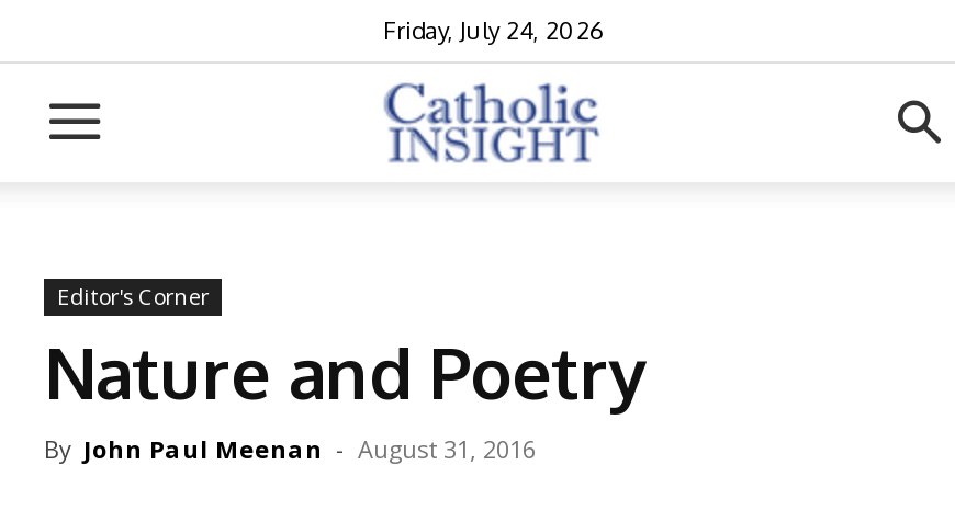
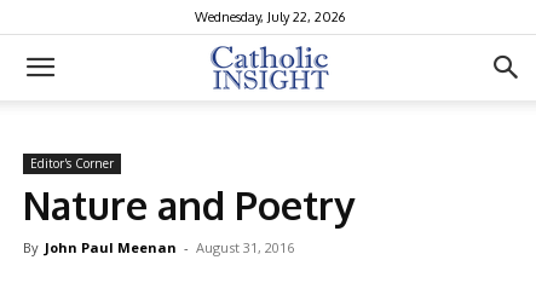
- Friday, July 24, 2026
+ Wednesday, July 22, 2026
